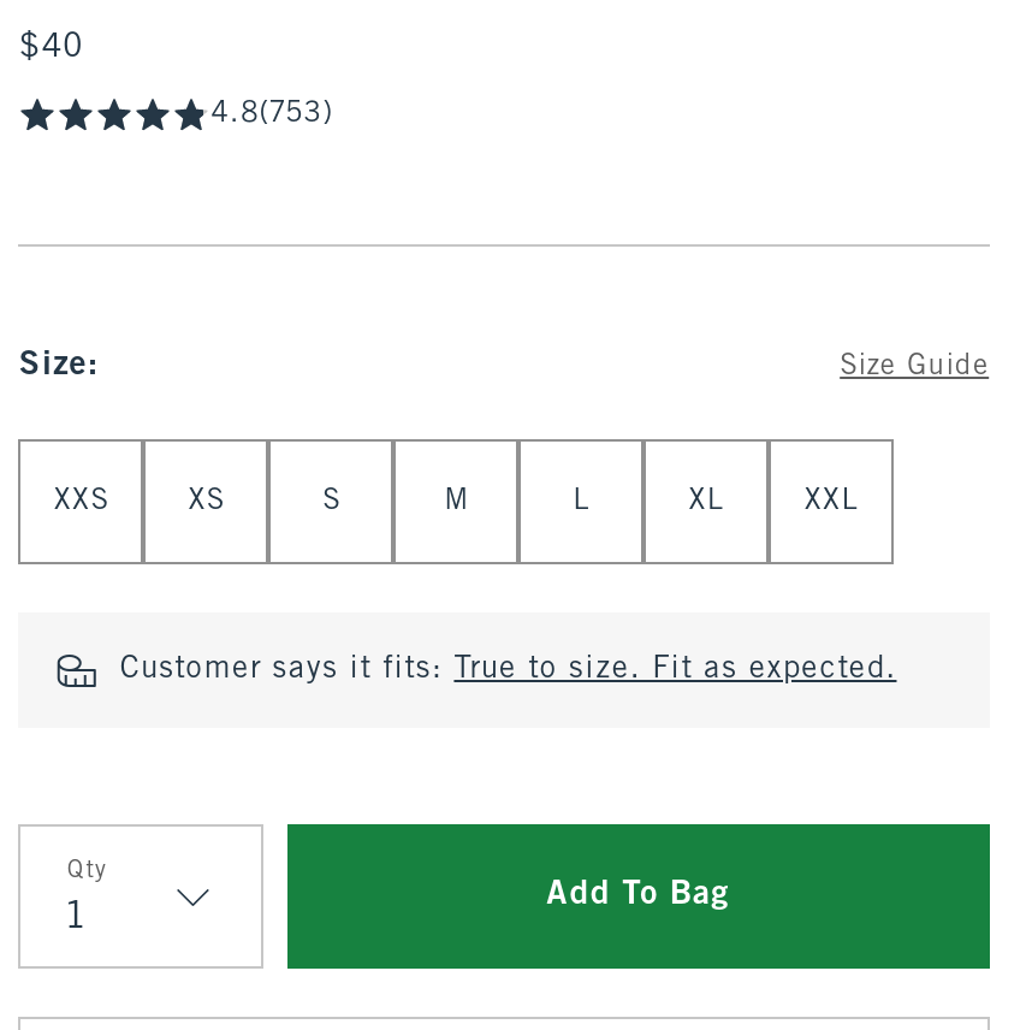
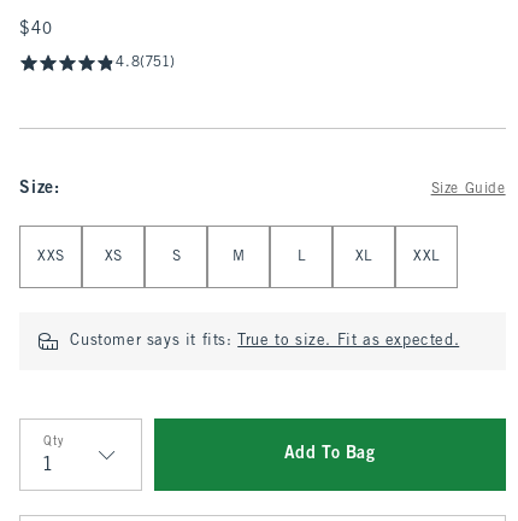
- 4.8(753)
+ 4.8(751)
